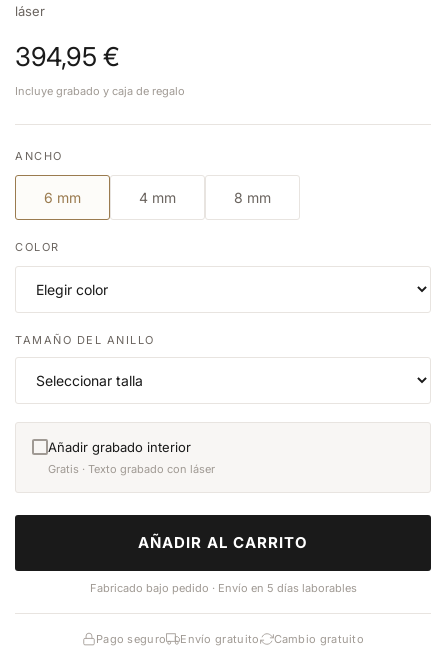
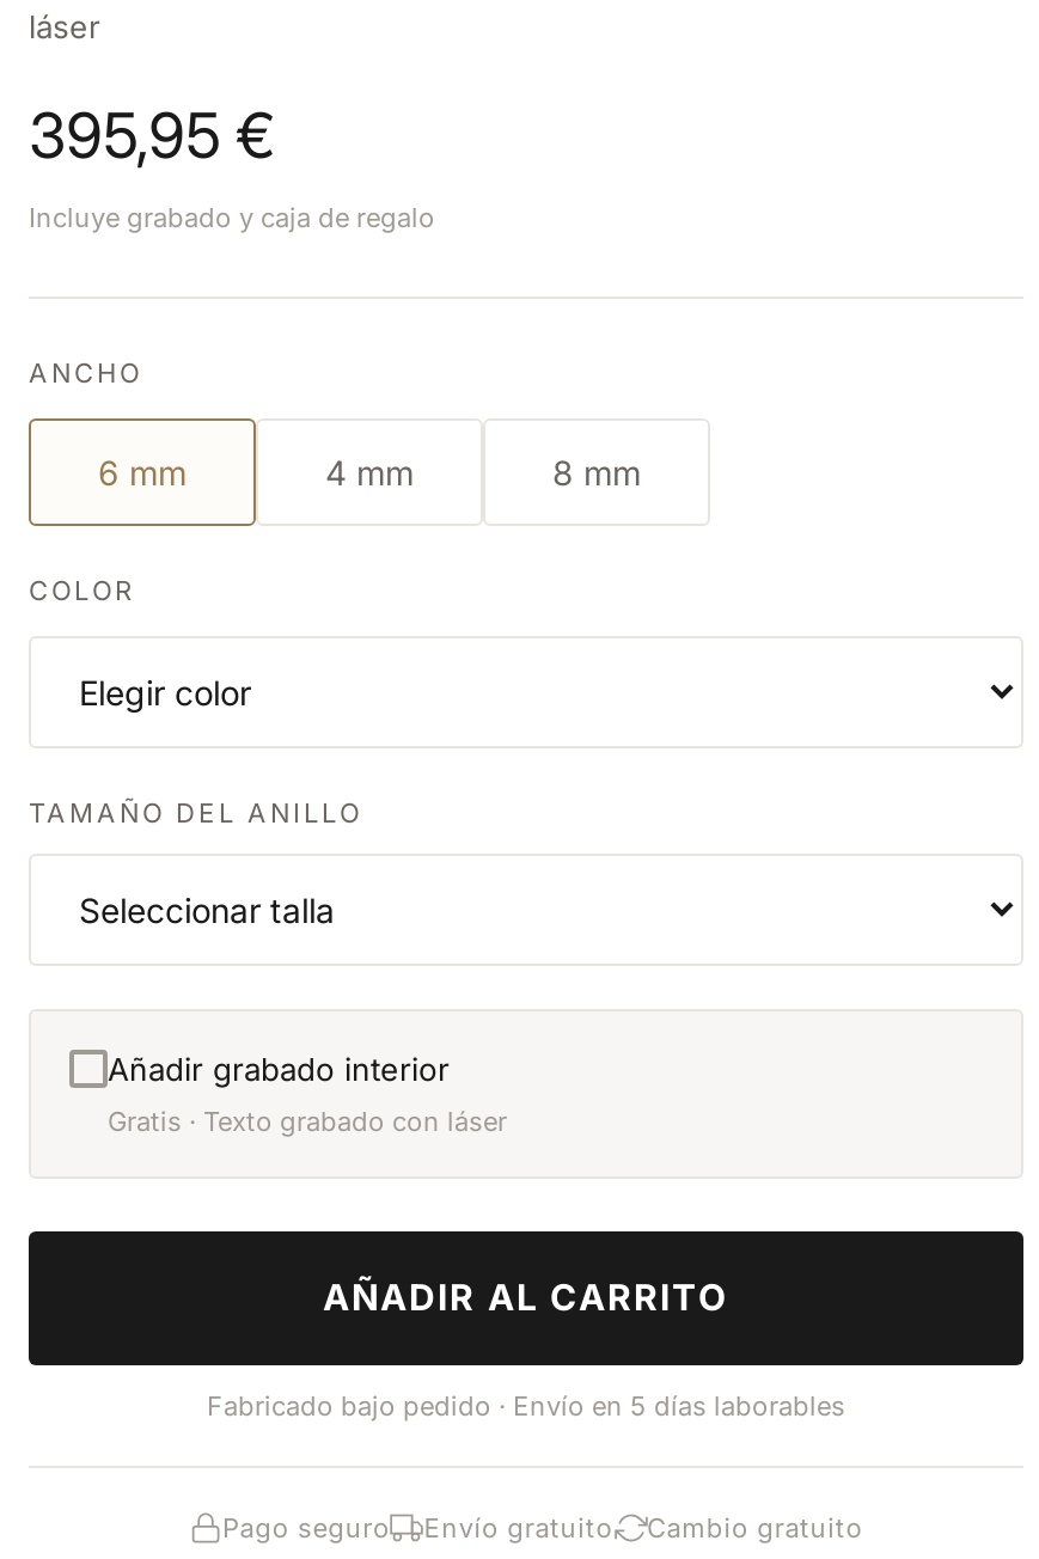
- 394,95 €
+ 395,95 €
